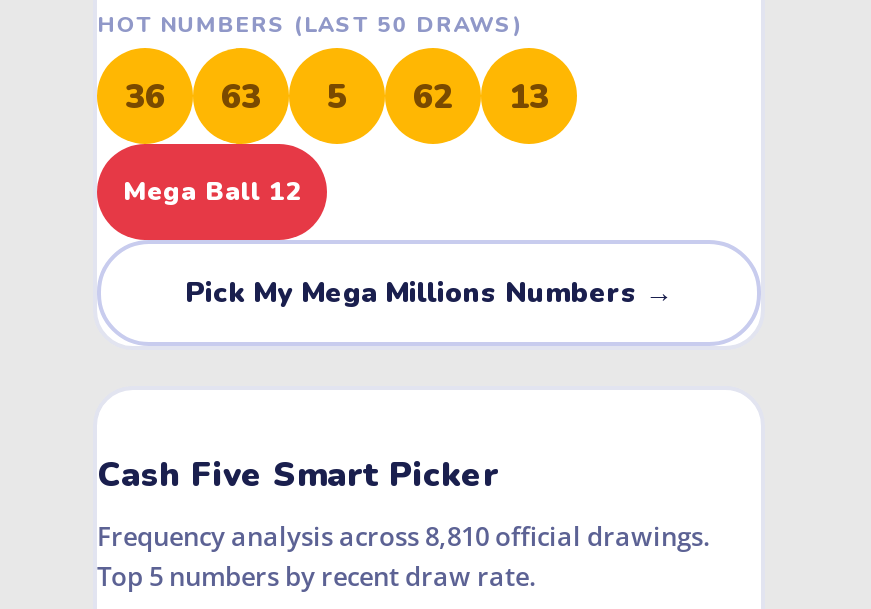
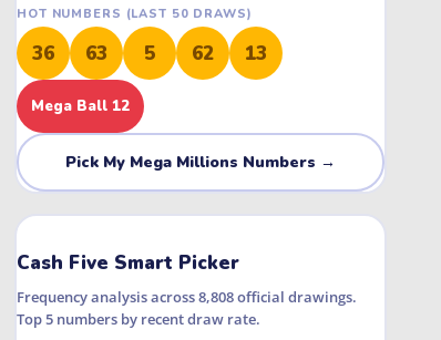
- Frequency analysis across 8,810 official drawings.
+ Frequency analysis across 8,808 official drawings.
